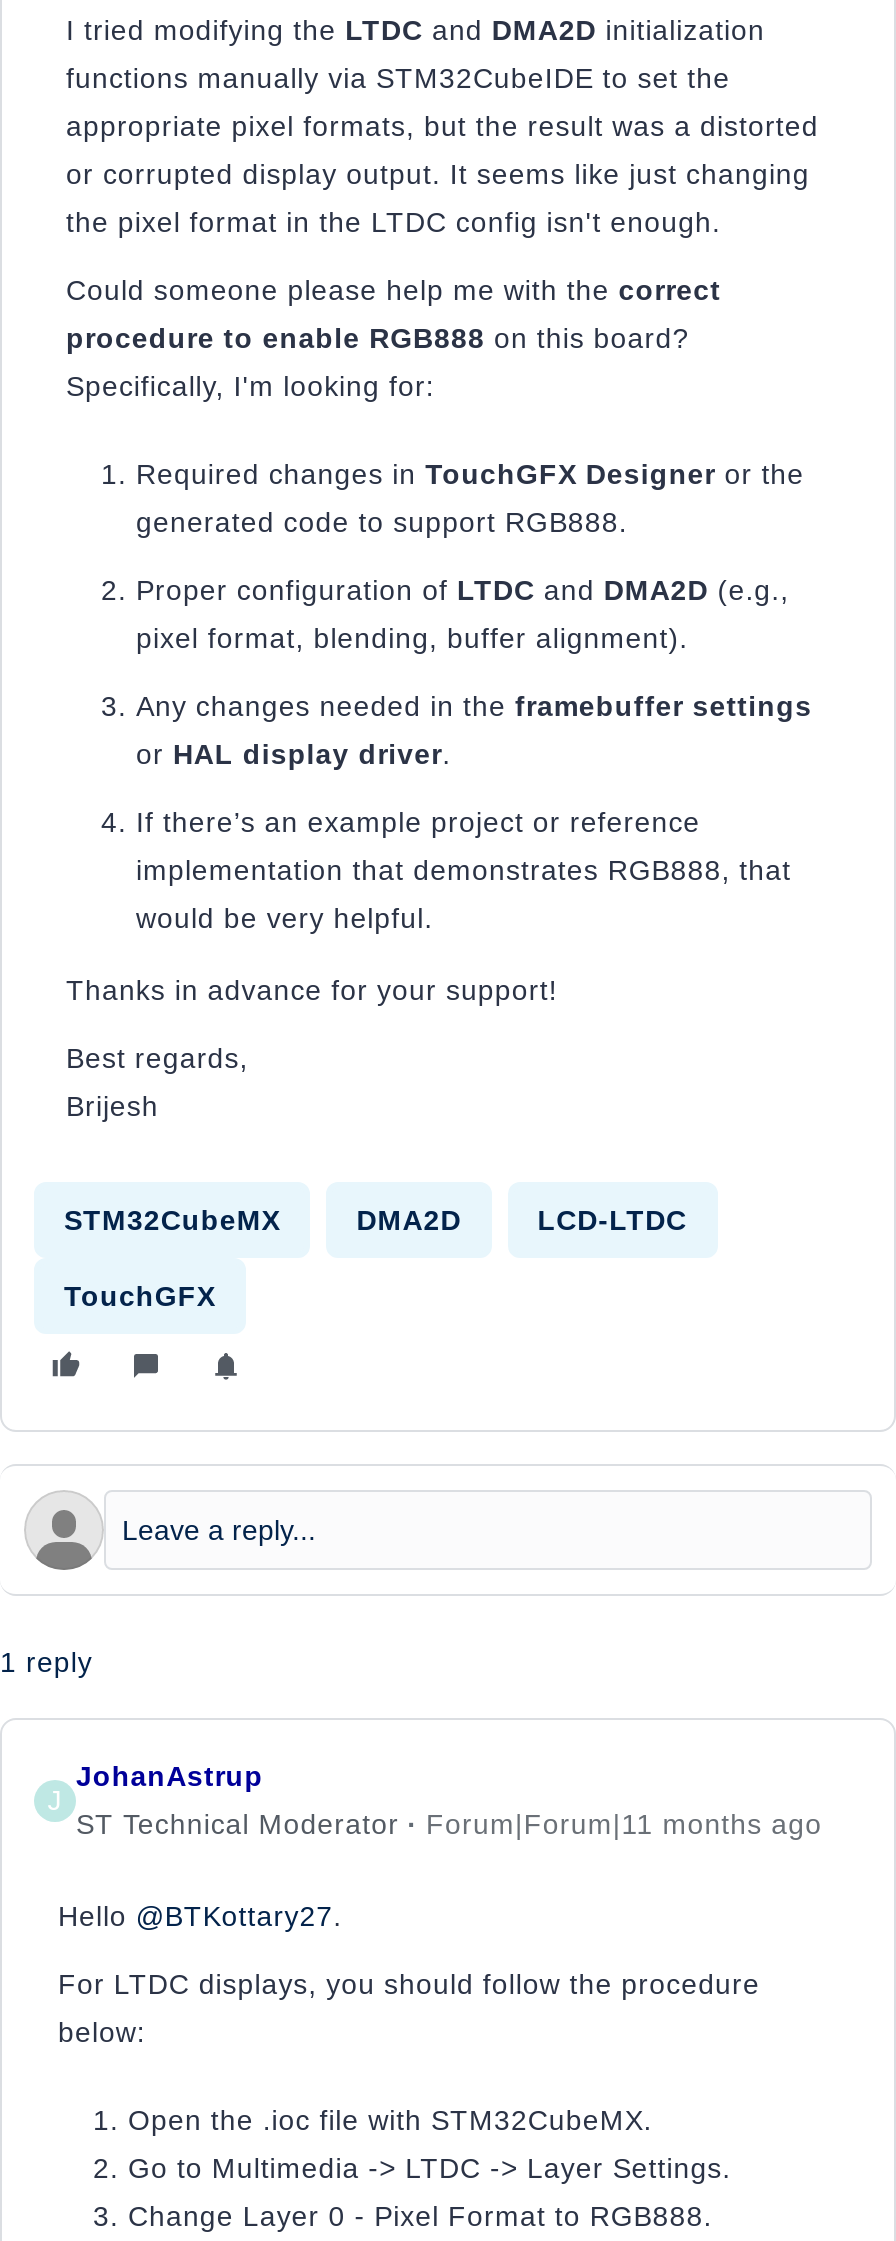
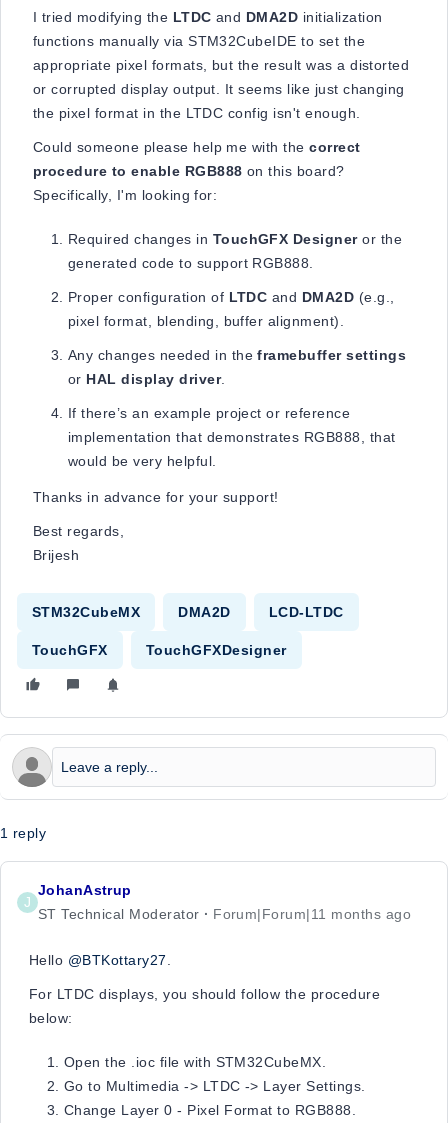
+ TouchGFXDesigner
